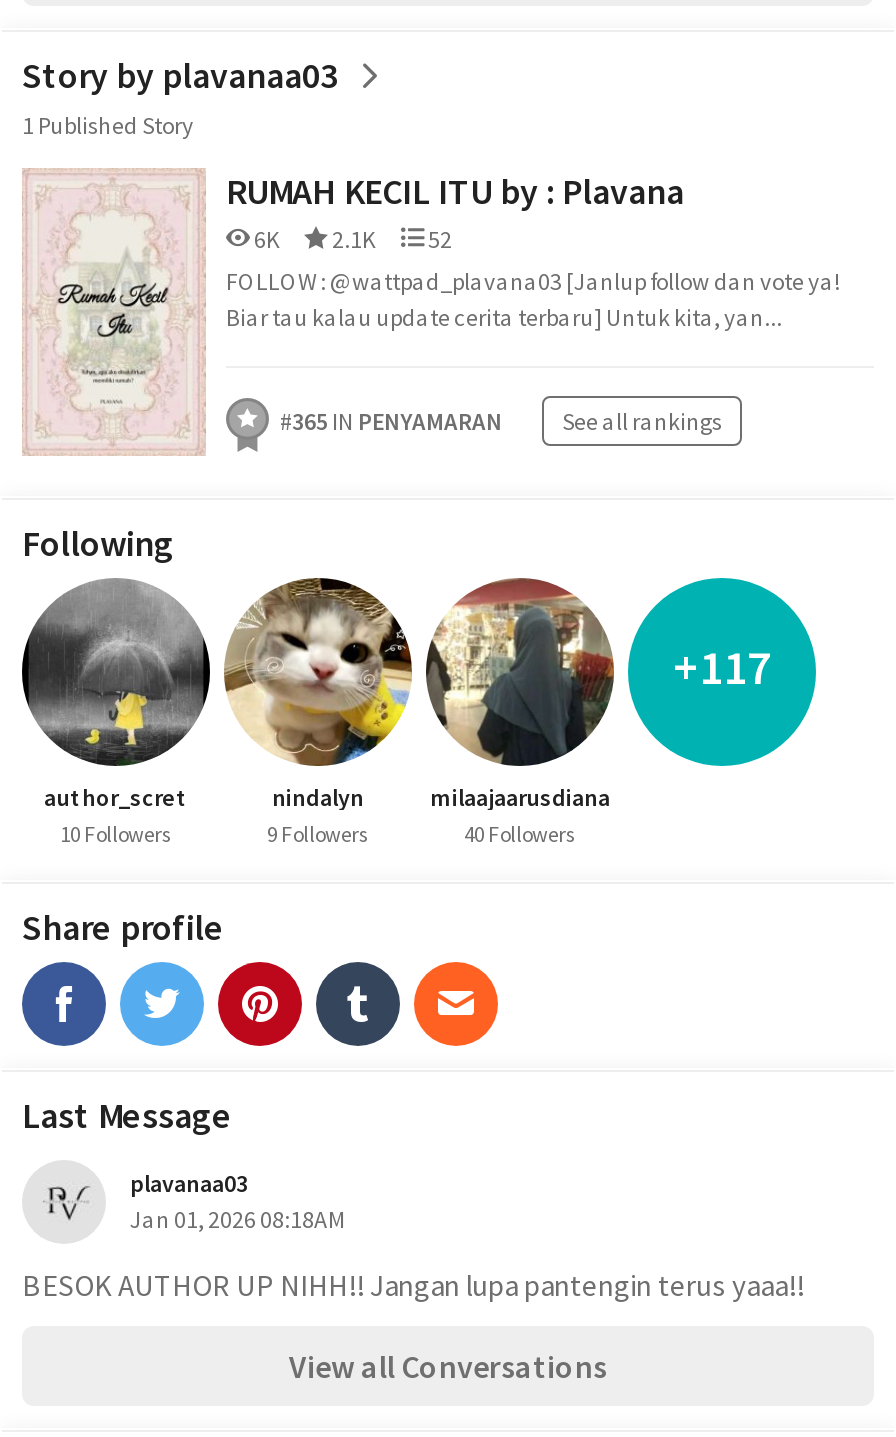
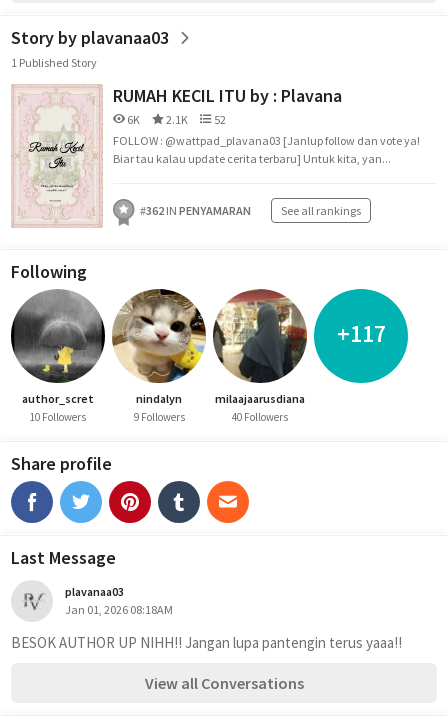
- #365 IN PENYAMARAN
+ #362 IN PENYAMARAN
